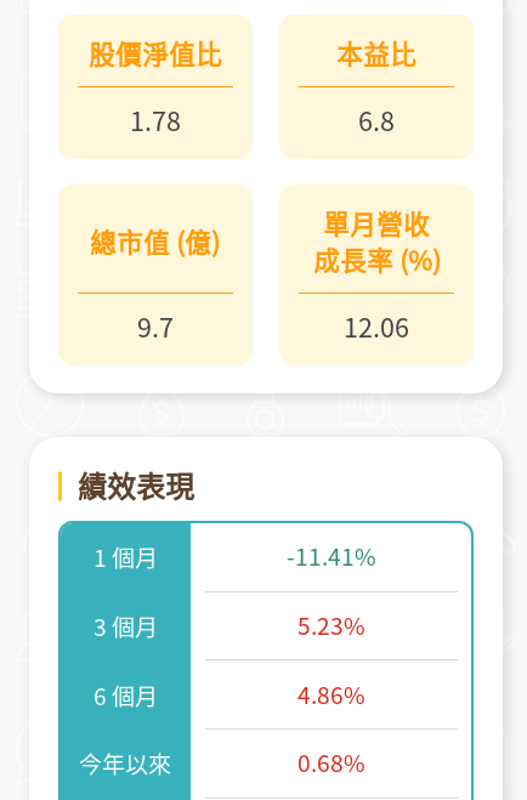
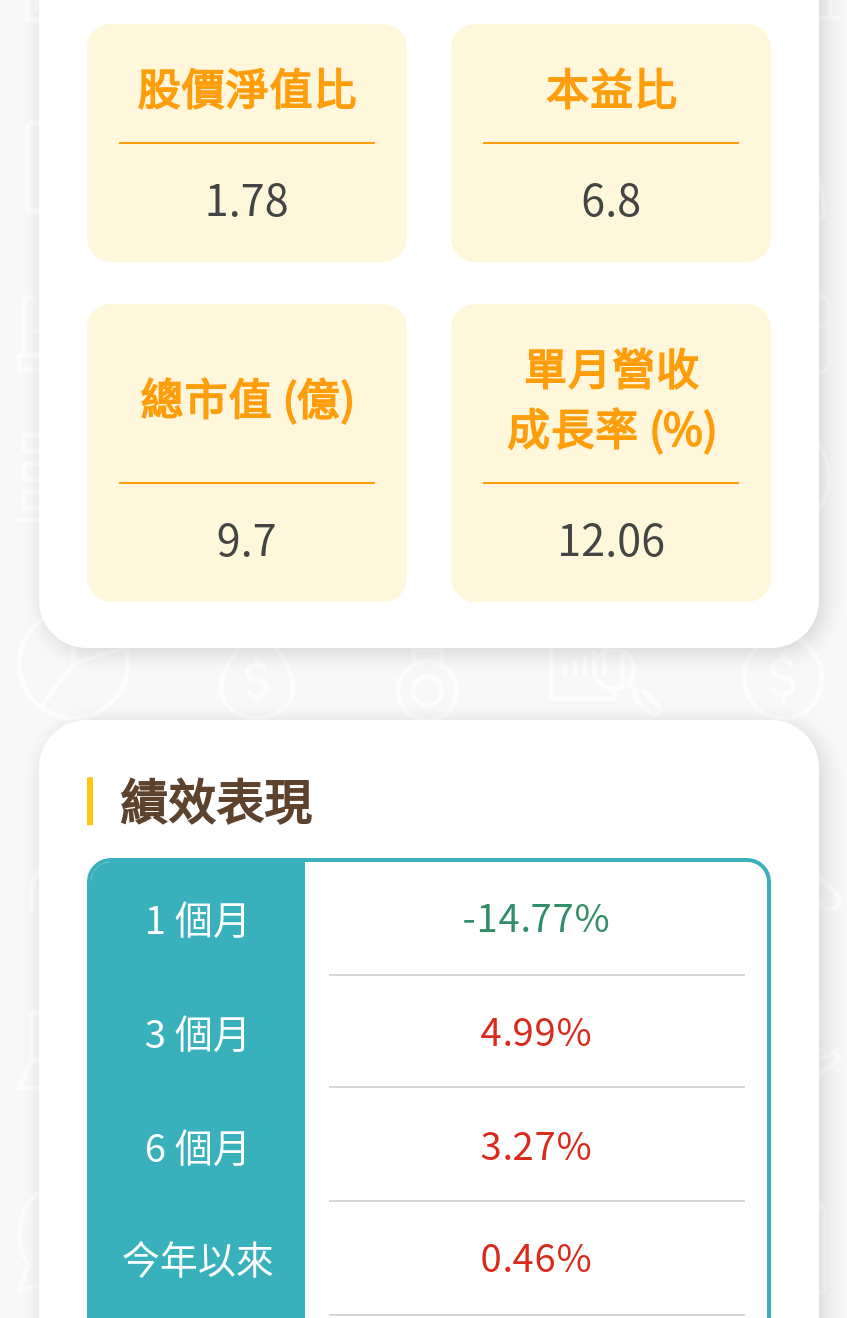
- -11.41%
+ -14.77%

- 5.23%
+ 4.99%

- 4.86%
+ 3.27%

- 0.68%
+ 0.46%
